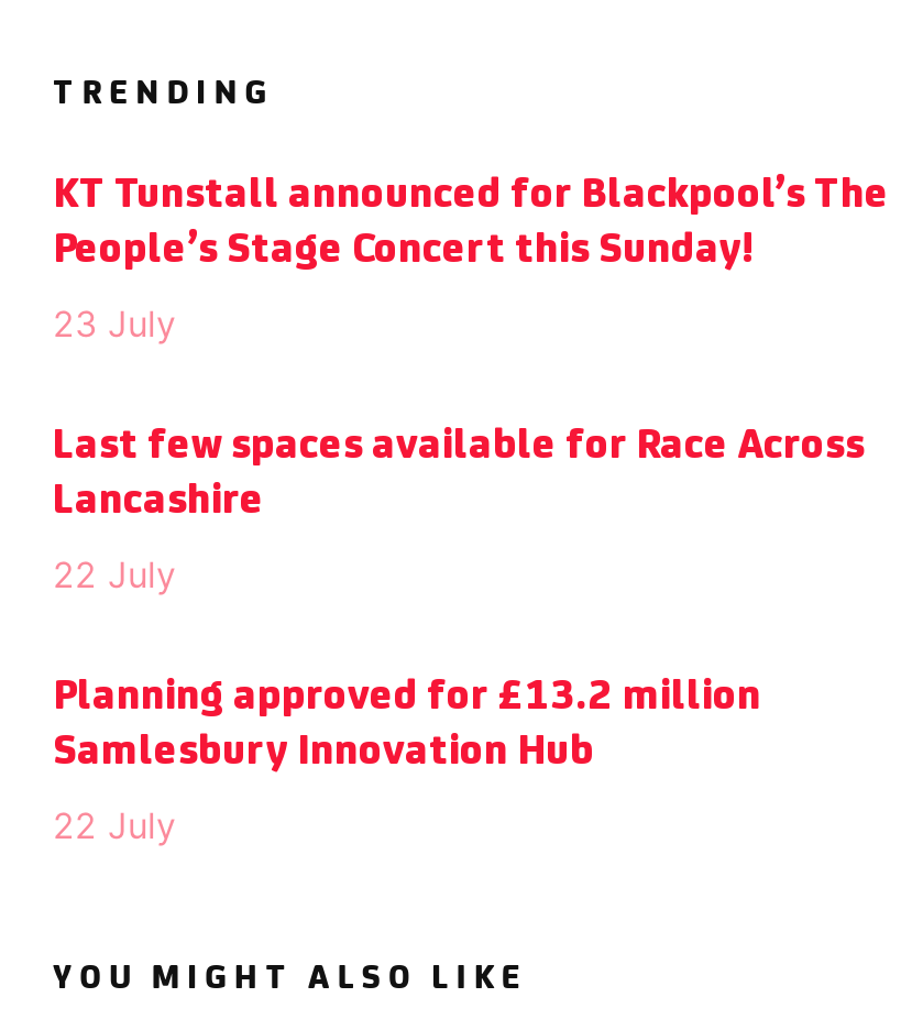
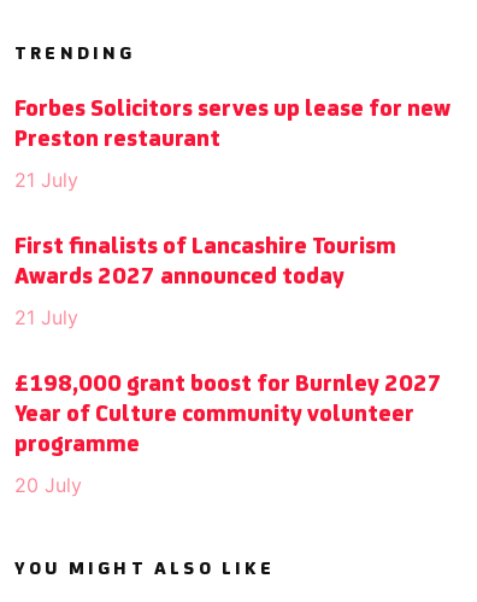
- KT Tunstall announced for Blackpool’s The
- People’s Stage Concert this Sunday!
+ Forbes Solicitors serves up lease for new
+ Preston restaurant

- 23 July
+ 21 July

- Last few spaces available for Race Across
- Lancashire
+ First finalists of Lancashire Tourism
+ Awards 2027 announced today

- 22 July
+ 21 July

- Planning approved for £13.2 million
- Samlesbury Innovation Hub
+ £198,000 grant boost for Burnley 2027
+ Year of Culture community volunteer
+ programme

- 22 July
+ 20 July
